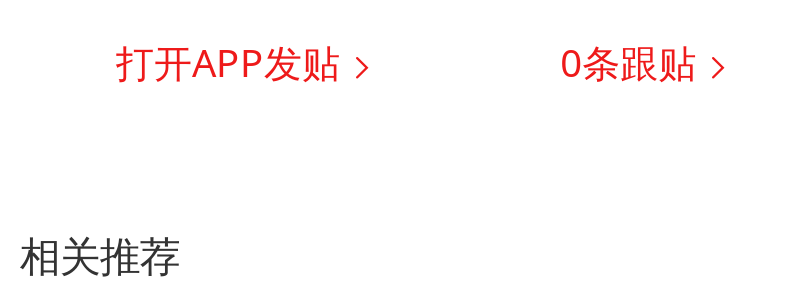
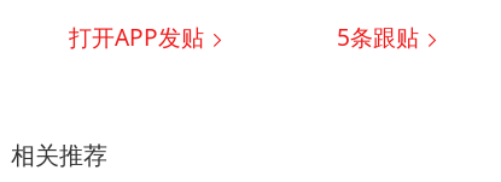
- 0条跟贴
+ 5条跟贴
